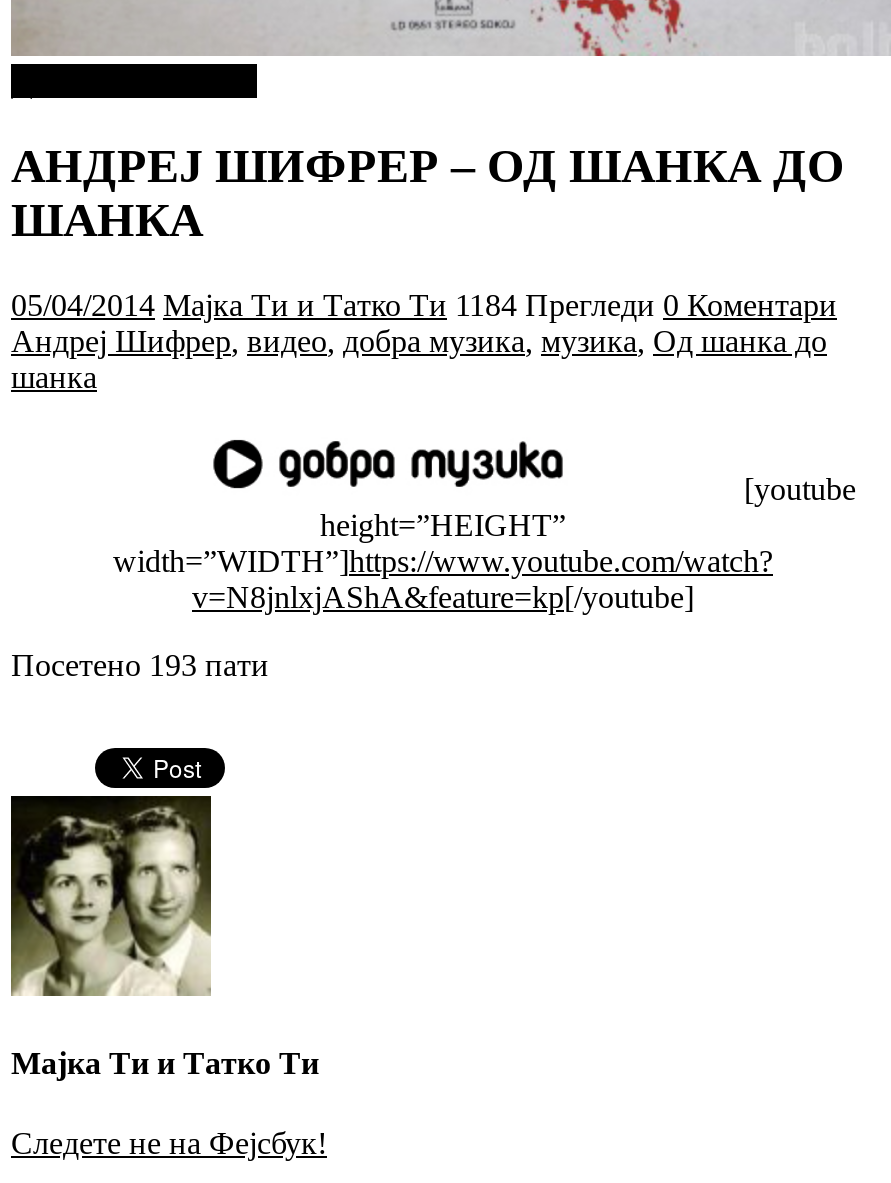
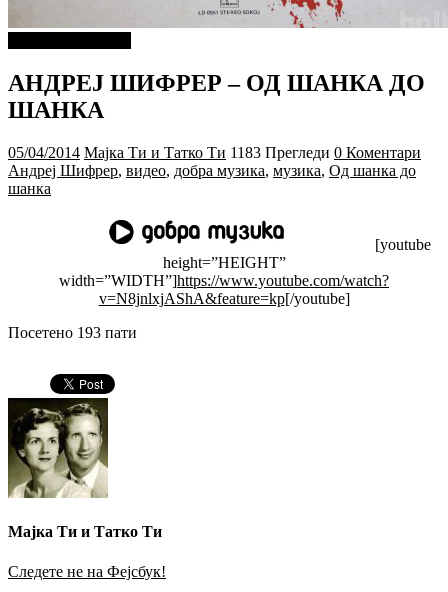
- 05/04/2014 Мајка Ти и Татко Ти 1184 Прегледи 0 Коментари
+ 05/04/2014 Мајка Ти и Татко Ти 1183 Прегледи 0 Коментари
